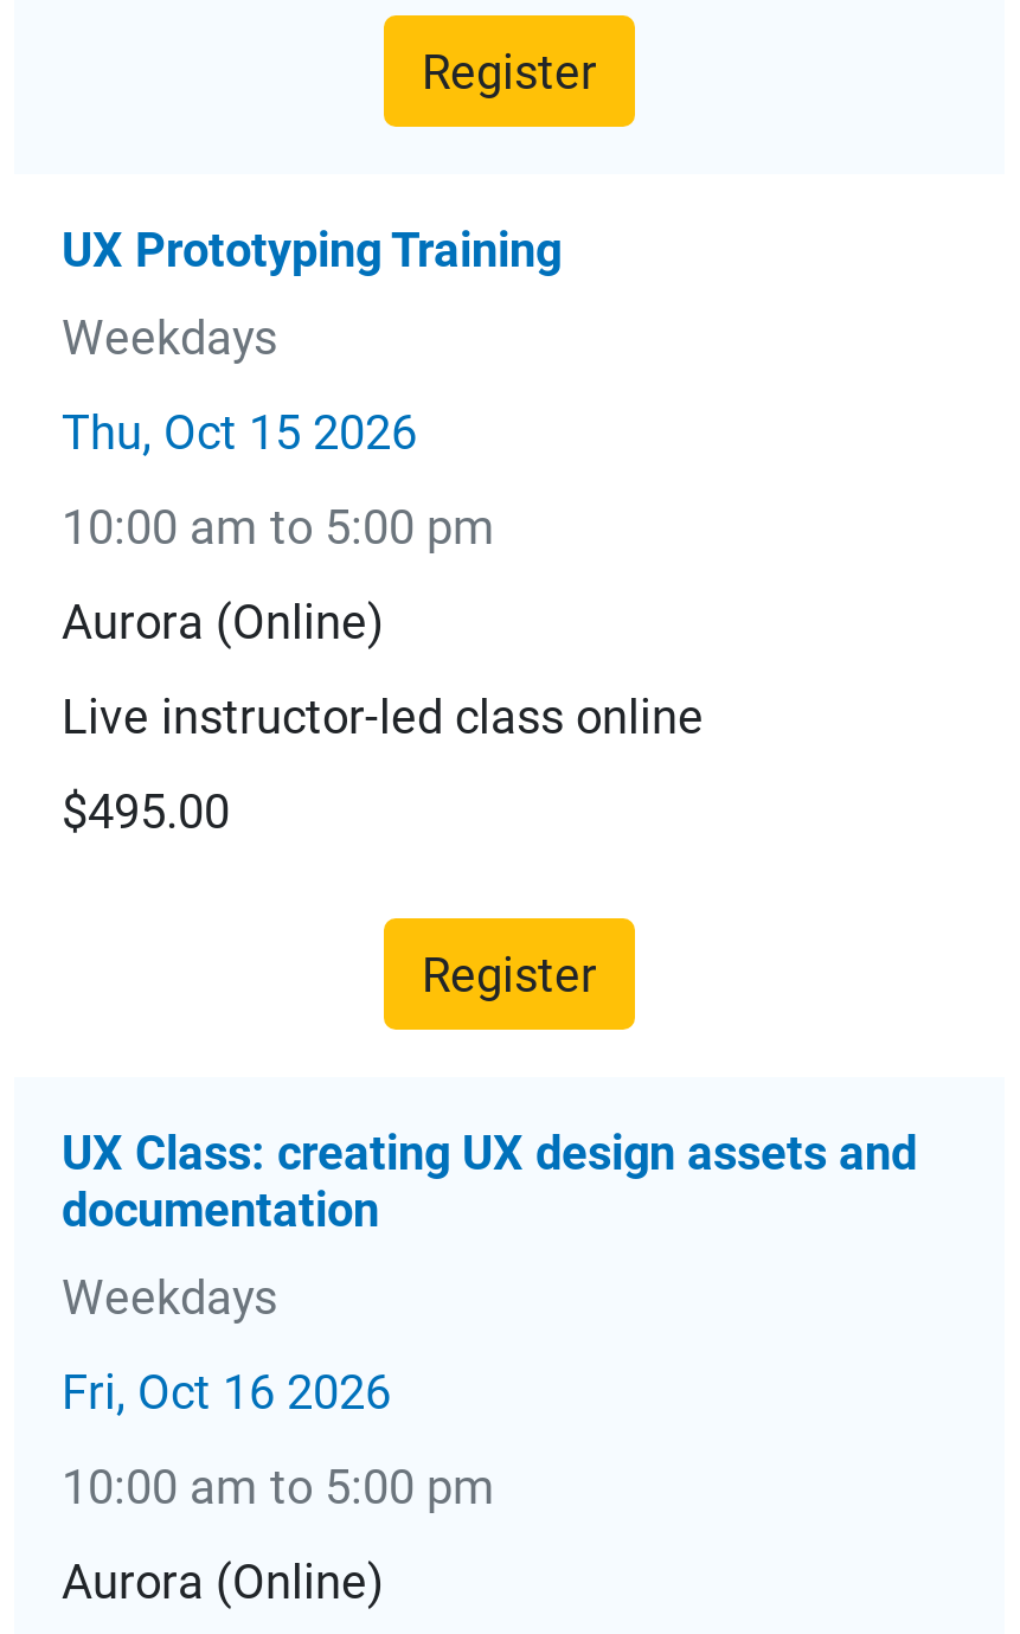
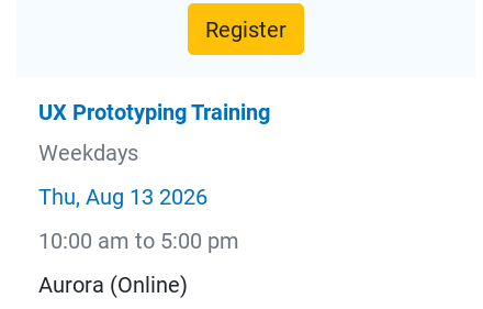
- Thu, Oct 15 2026
- 10:00 am to 5:00 pm
- Aurora (Online)
- Live instructor-led class online
- $495.00
- Register
- UX Class: creating UX design assets and
- documentation
- Weekdays
- Fri, Oct 16 2026
+ Thu, Aug 13 2026
